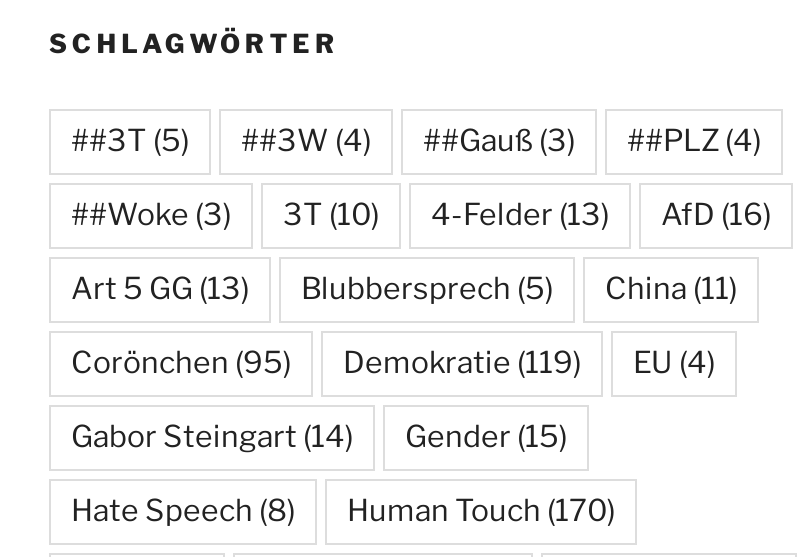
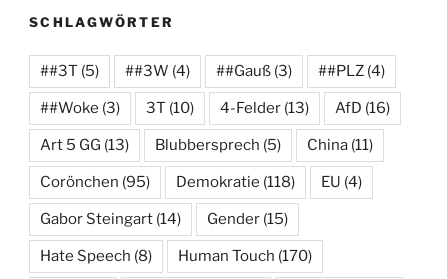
- Corönchen (95) Demokratie (119) EU (4)
+ Corönchen (95) Demokratie (118) EU (4)
